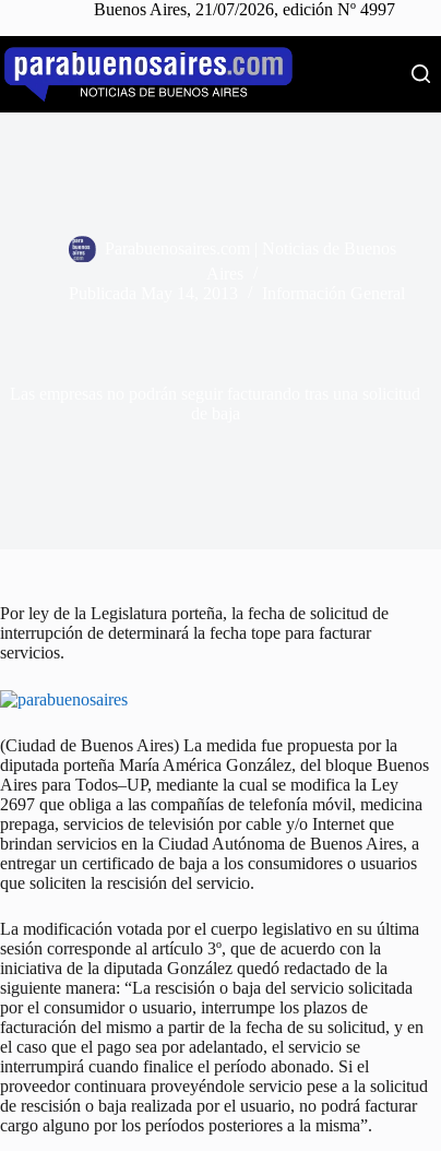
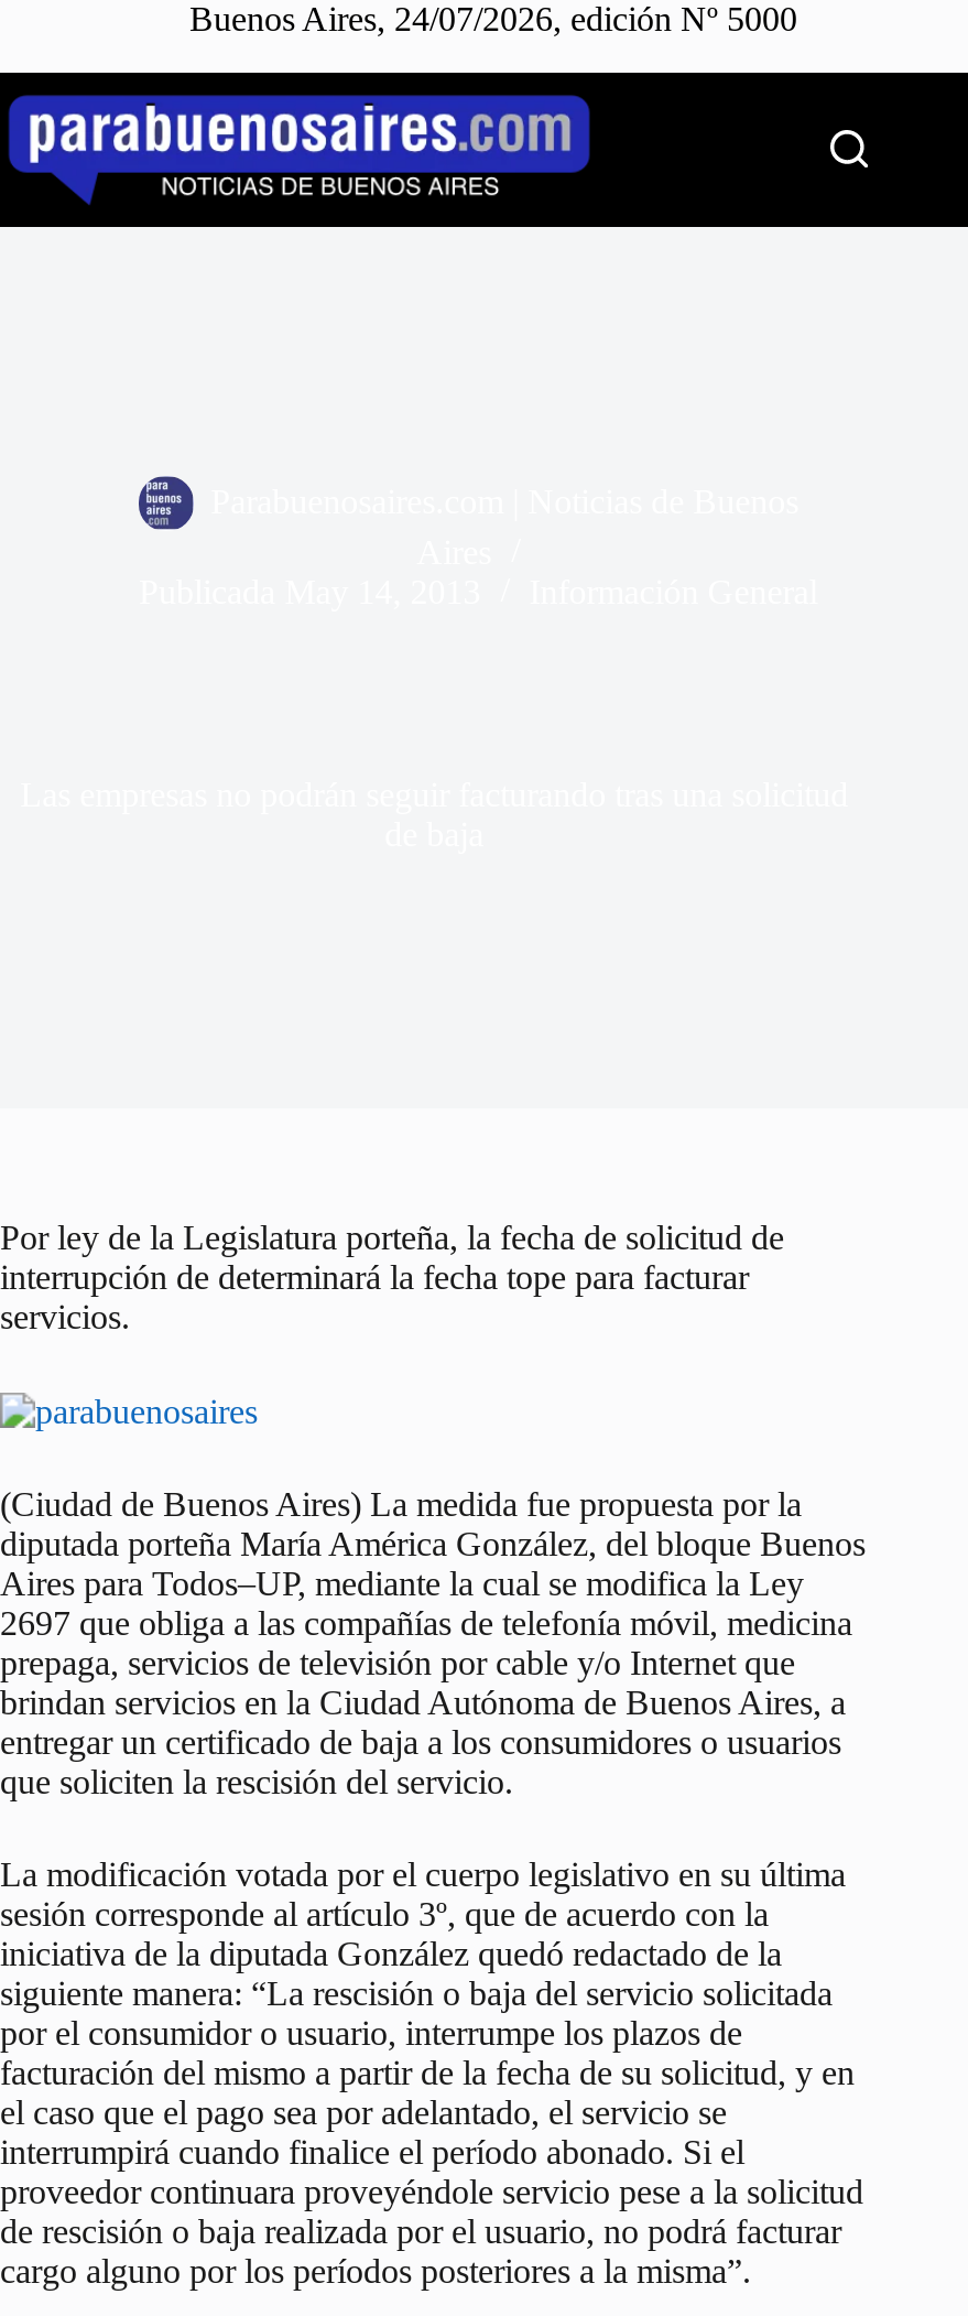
- Buenos Aires, 21/07/2026, edición Nº 4997
+ Buenos Aires, 24/07/2026, edición Nº 5000
